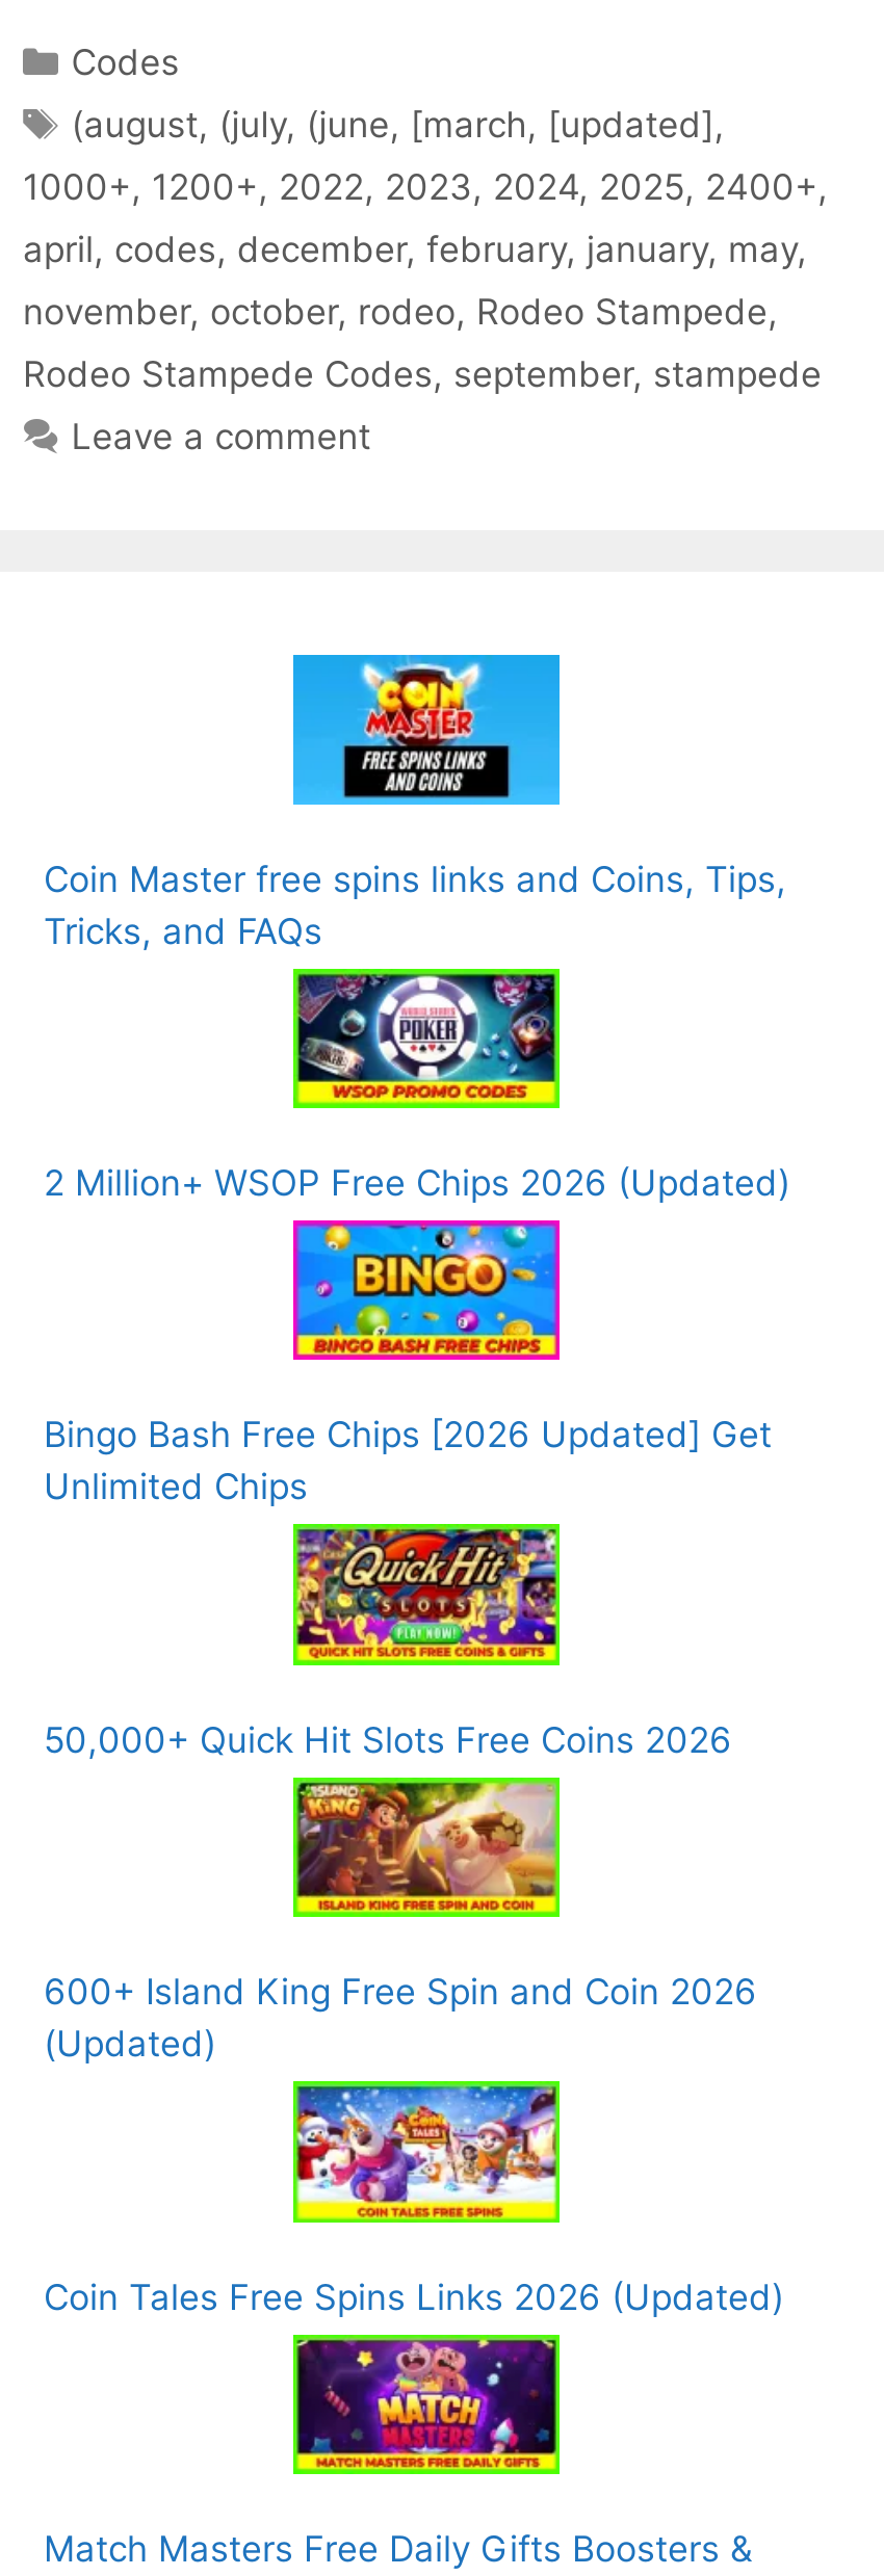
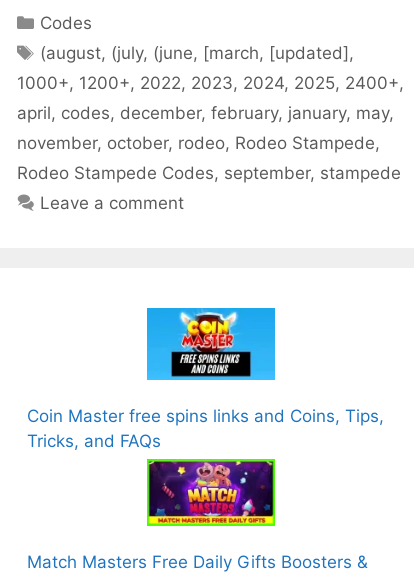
- [image]
- 2 Million+ WSOP Free Chips 2026 (Updated)

- [image]
- Bingo Bash Free Chips [2026 Updated] Get
- Unlimited Chips

- [image]
- 50,000+ Quick Hit Slots Free Coins 2026

- [image]
- 600+ Island King Free Spin and Coin 2026
- (Updated)

- [image]
- Coin Tales Free Spins Links 2026 (Updated)
